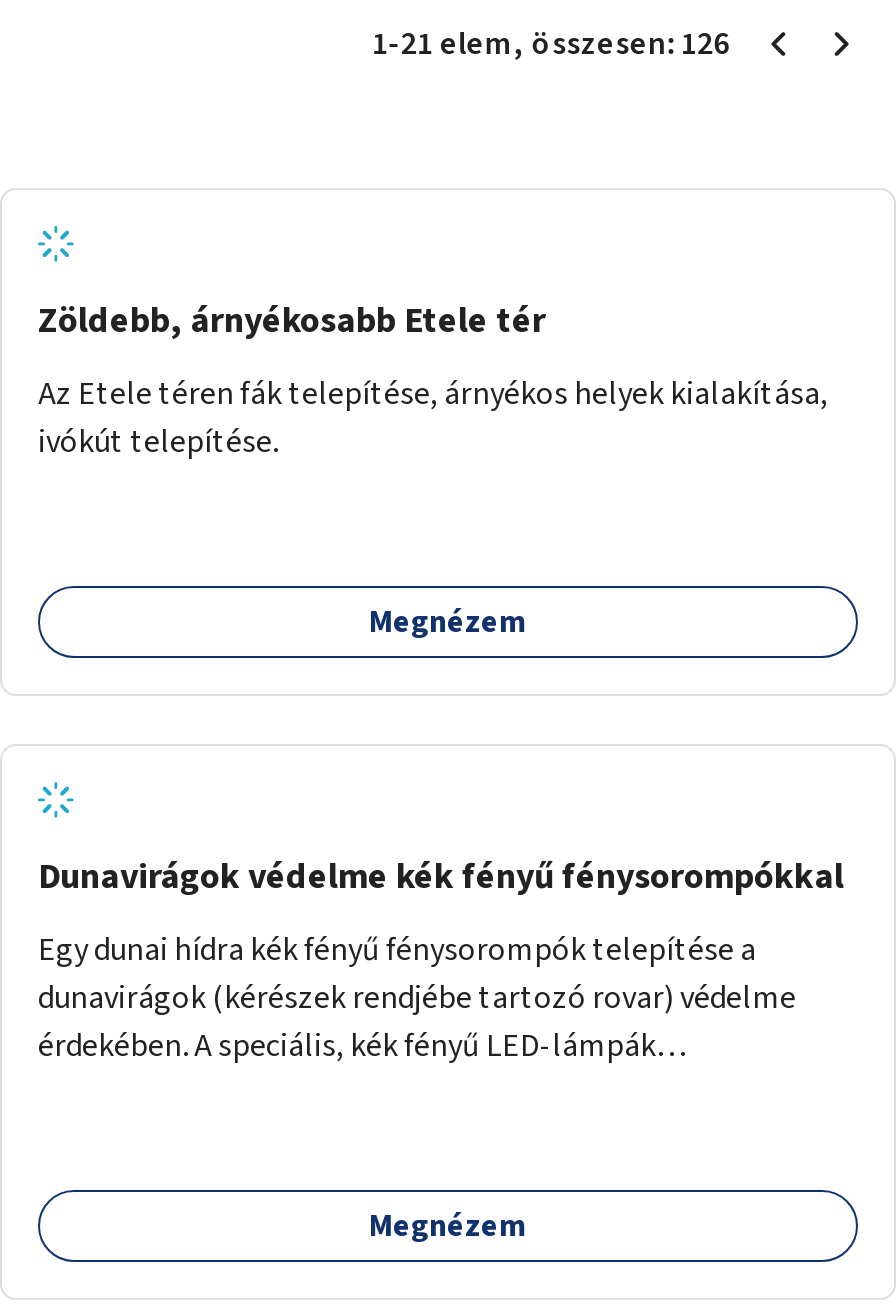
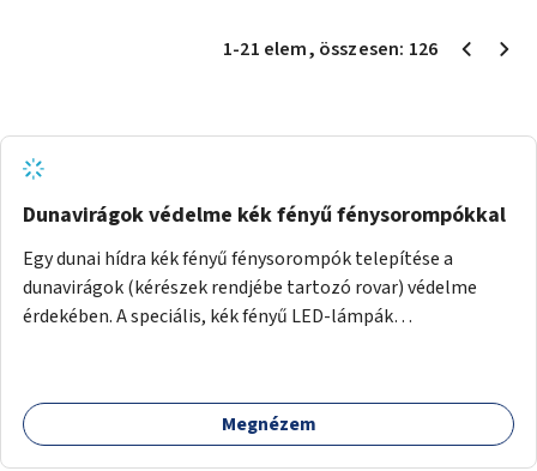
- Zöldebb, árnyékosabb Etele tér
- Az Etele téren fák telepítése, árnyékos helyek kialakítása,
- ivókút telepítése.

- Megnézem
